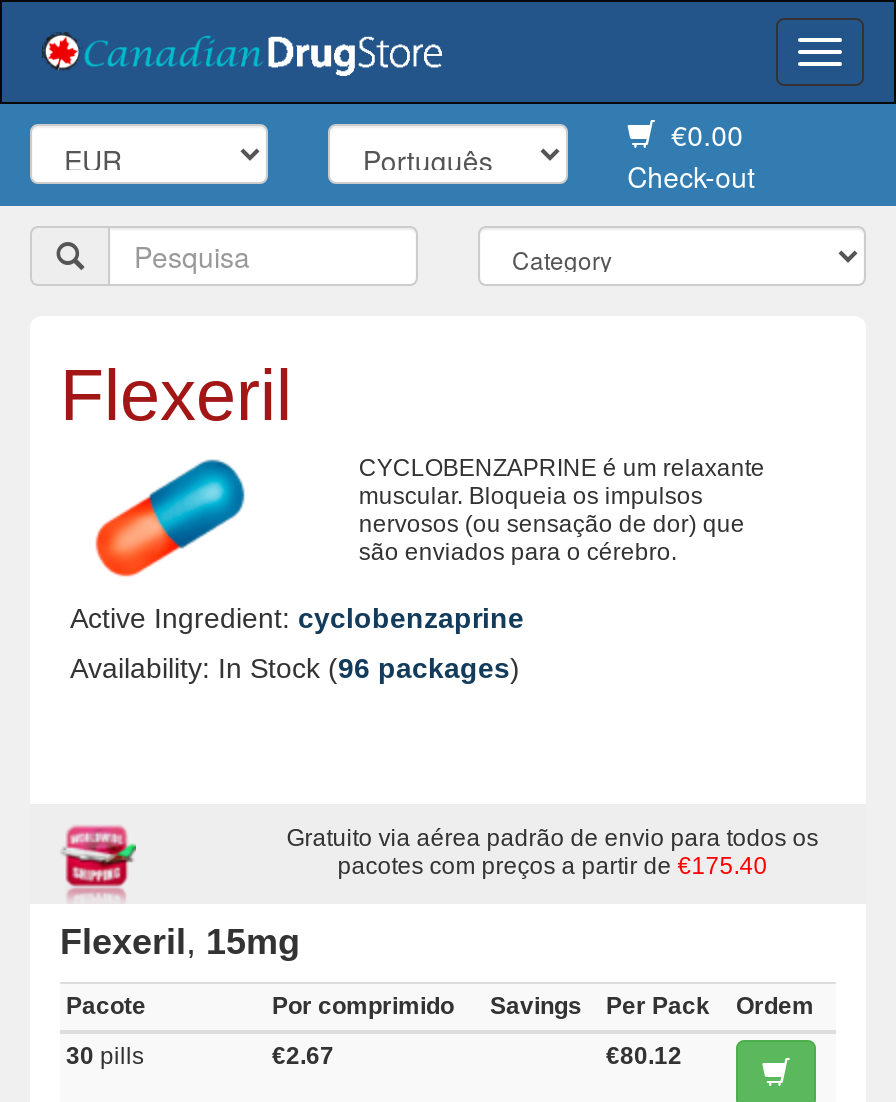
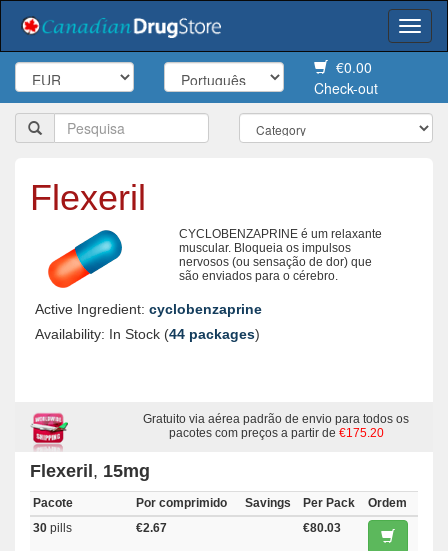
- Availability: In Stock (96 packages)
+ Availability: In Stock (44 packages)

- pacotes com preços a partir de€175.40
+ pacotes com preços a partir de€175.20

- €80.12
+ €80.03
